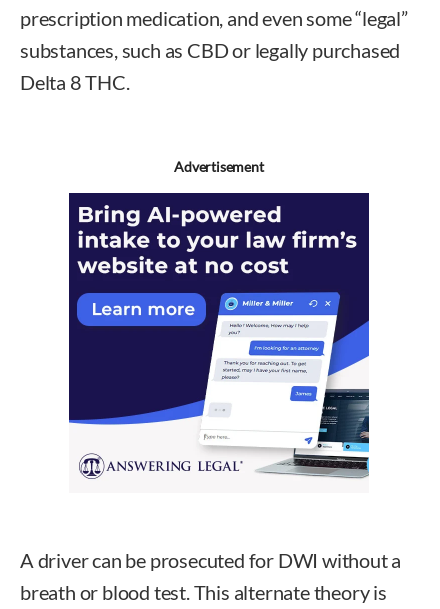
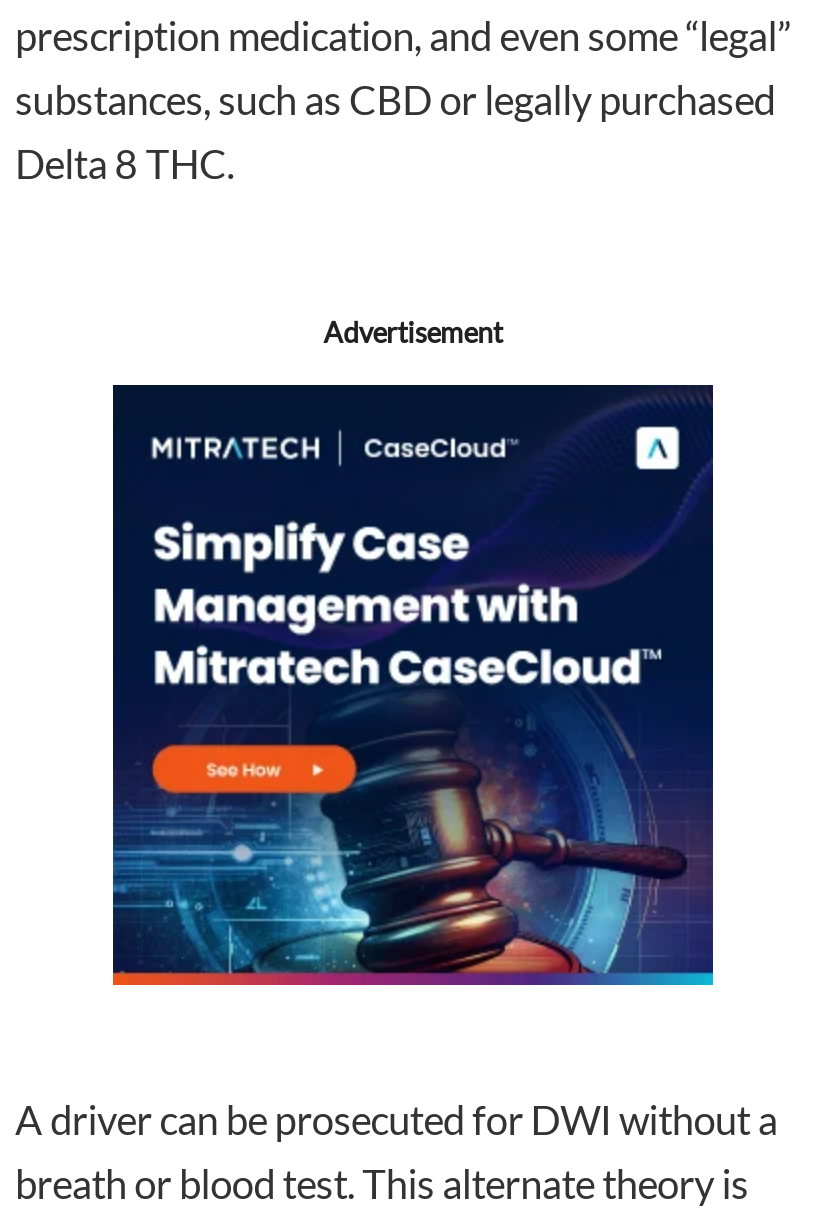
- [image]
+ [image]
